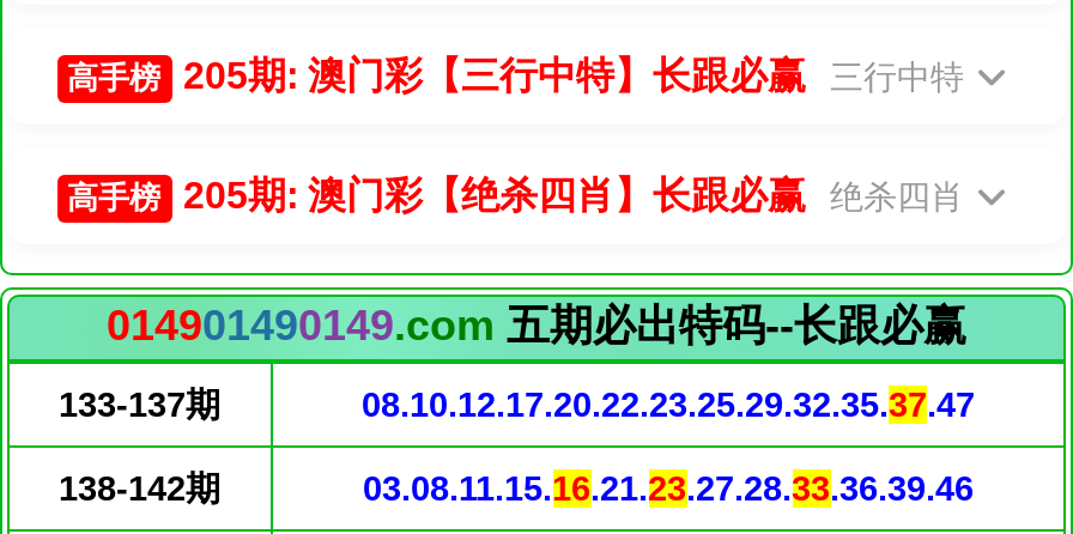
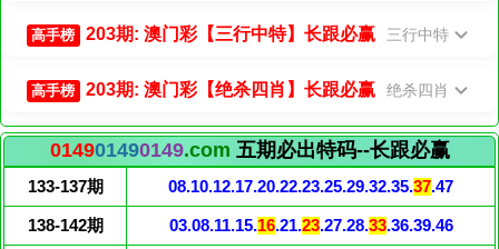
- 205期: 澳门彩【三行中特】长跟必赢
+ 203期: 澳门彩【三行中特】长跟必赢

- 205期: 澳门彩【绝杀四肖】长跟必赢
+ 203期: 澳门彩【绝杀四肖】长跟必赢
